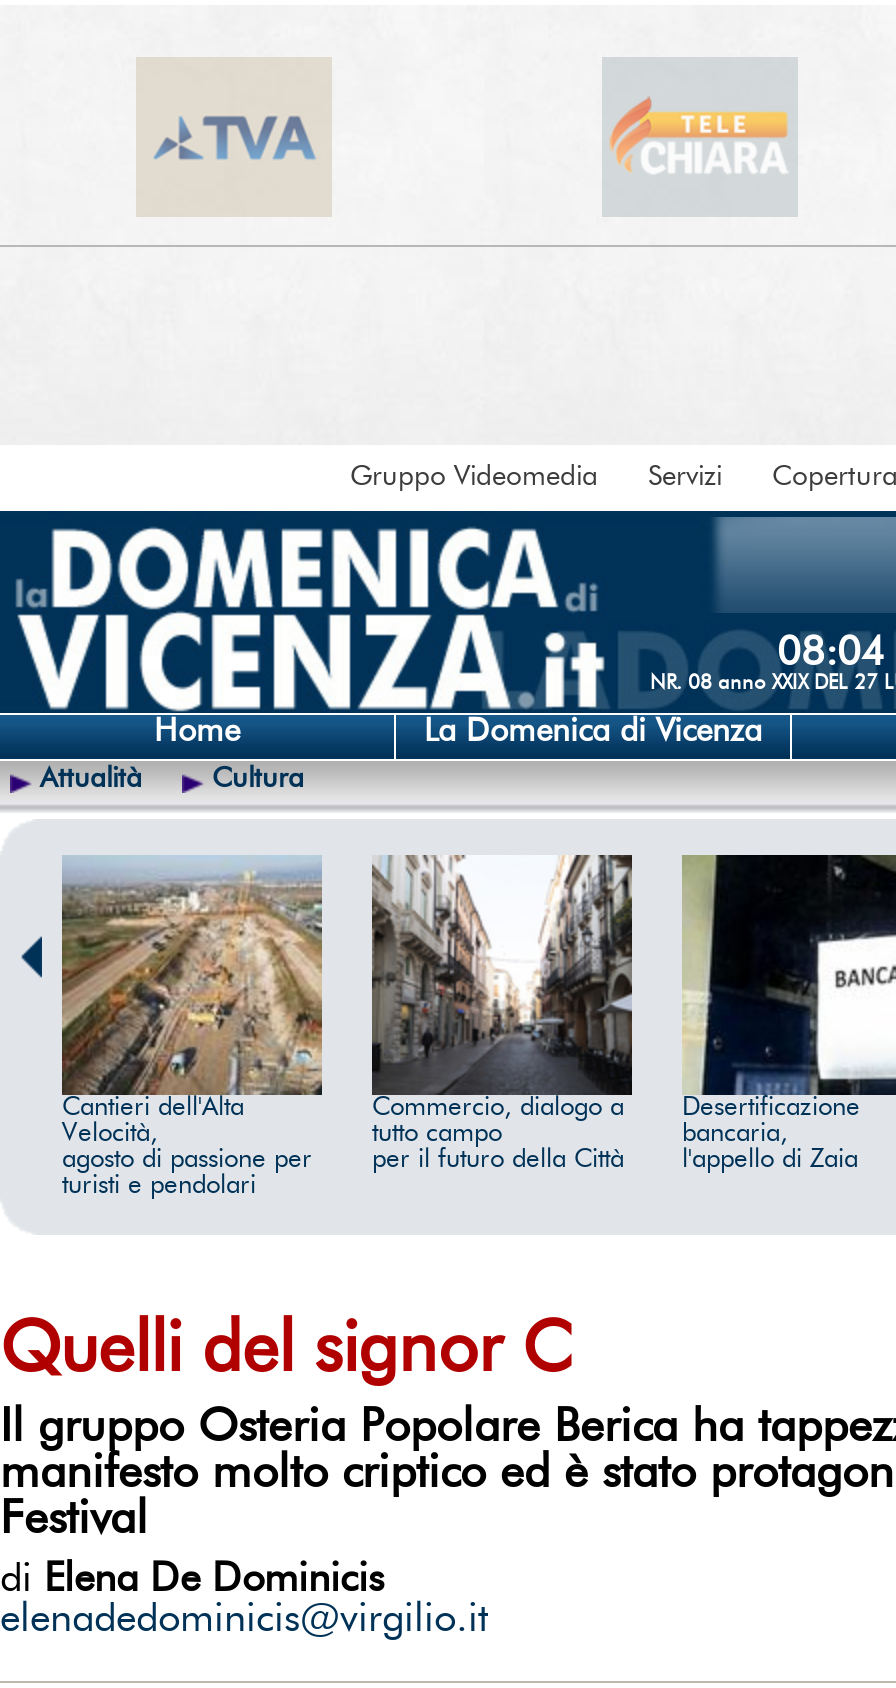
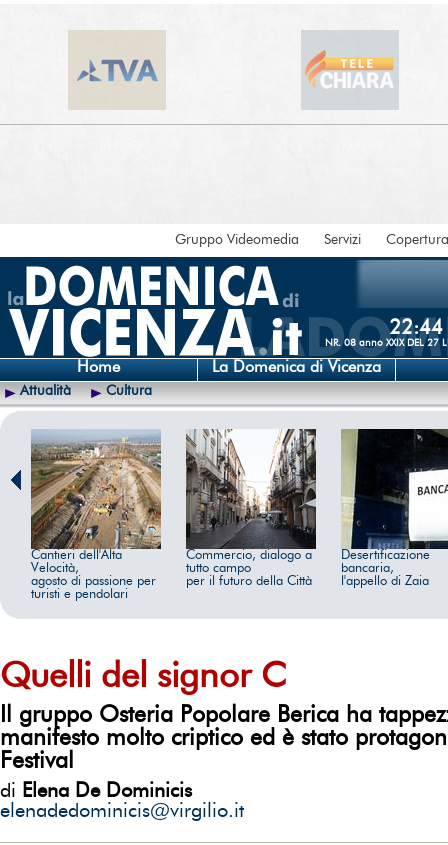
- 08:04
+ 22:44
